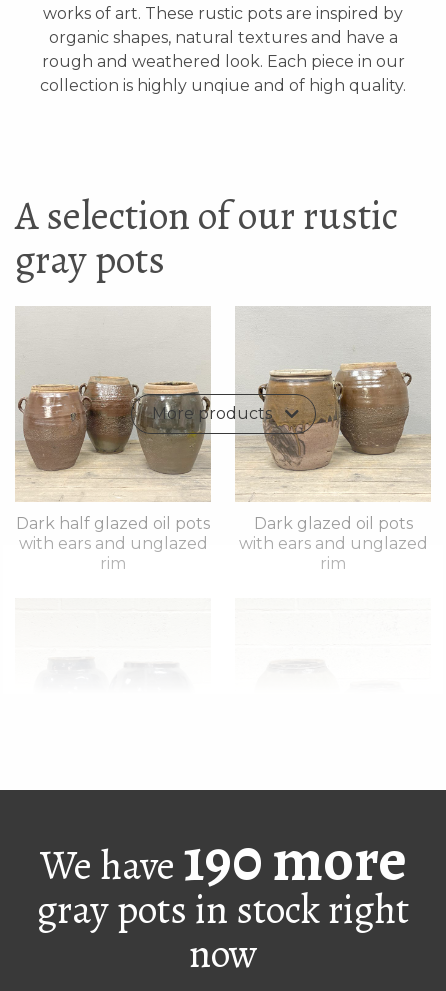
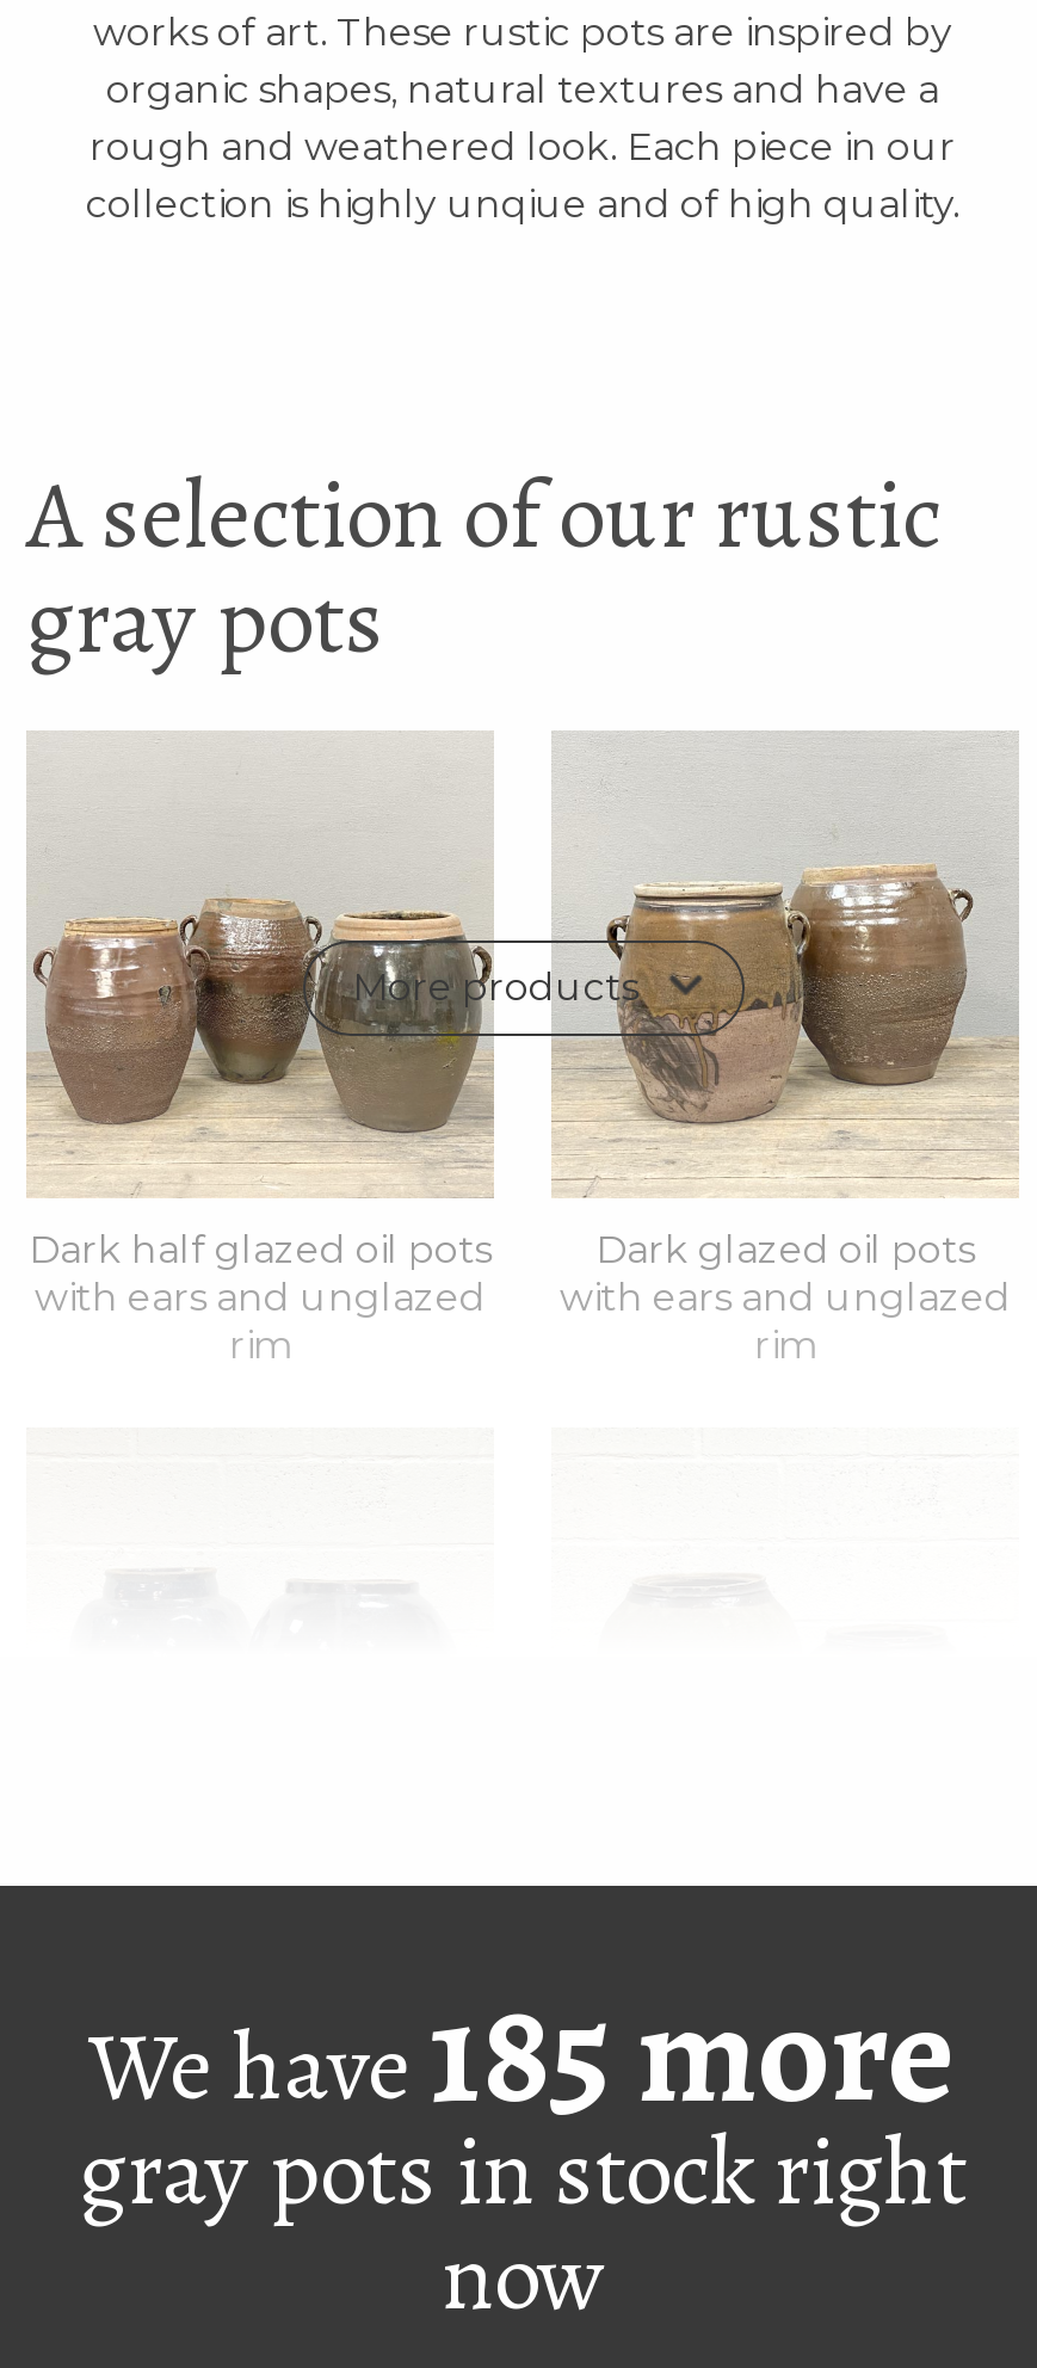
- We have190 more
+ We have185 more
